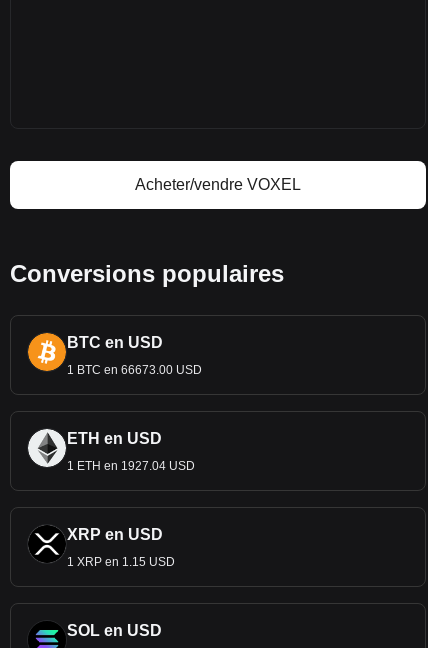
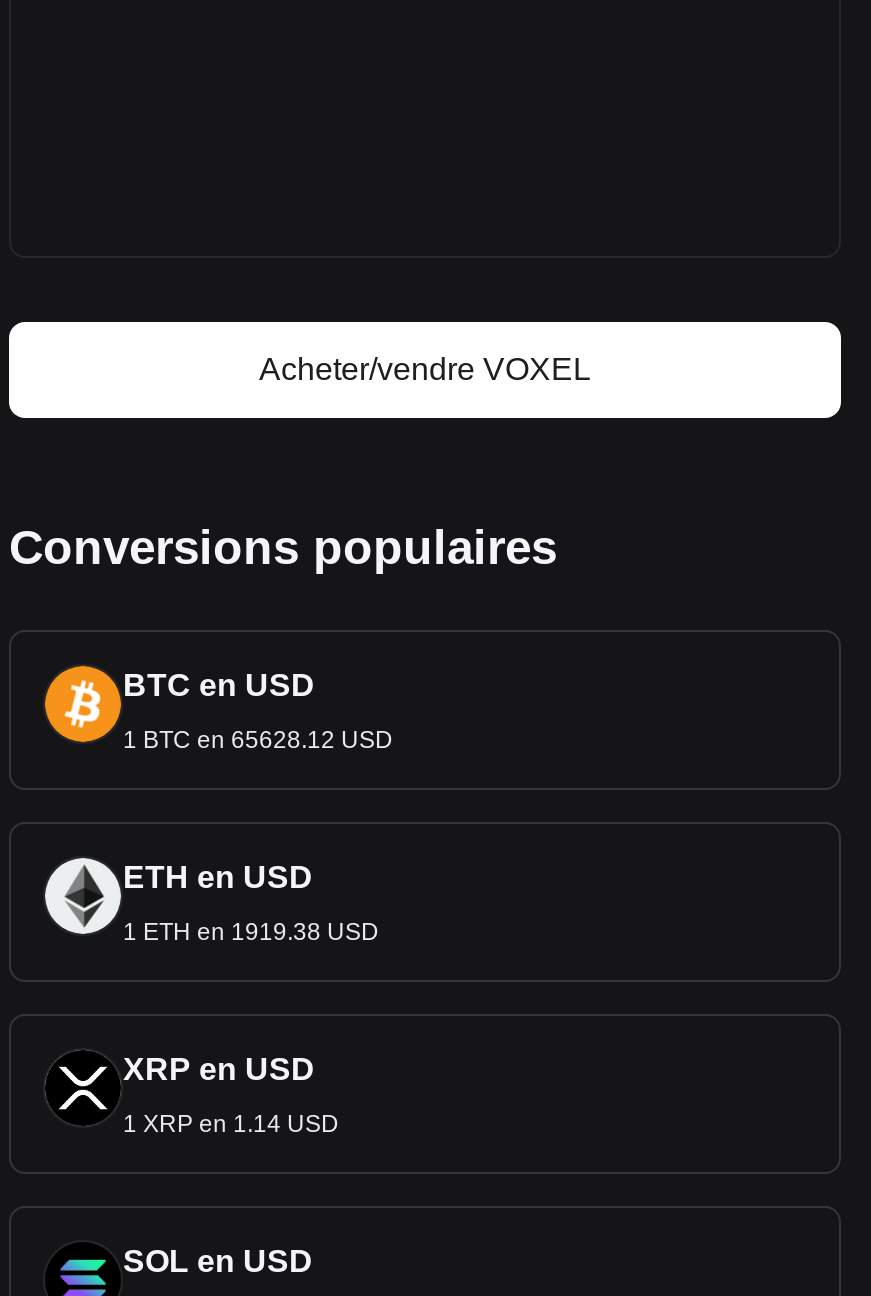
- 1 BTC en 66673.00 USD
+ 1 BTC en 65628.12 USD

- 1 ETH en 1927.04 USD
+ 1 ETH en 1919.38 USD

- 1 XRP en 1.15 USD
+ 1 XRP en 1.14 USD
